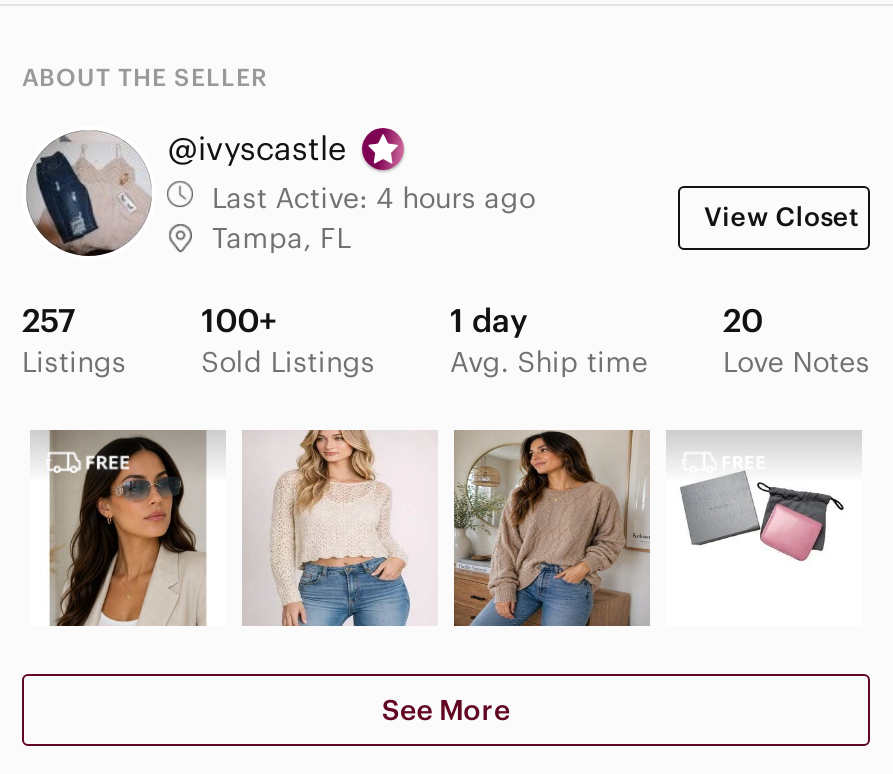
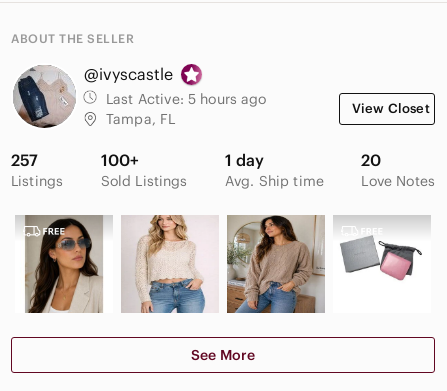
- Last Active: 4 hours ago
+ Last Active: 5 hours ago
